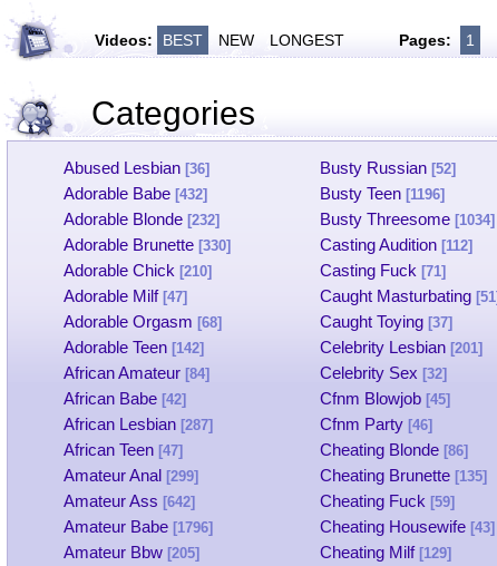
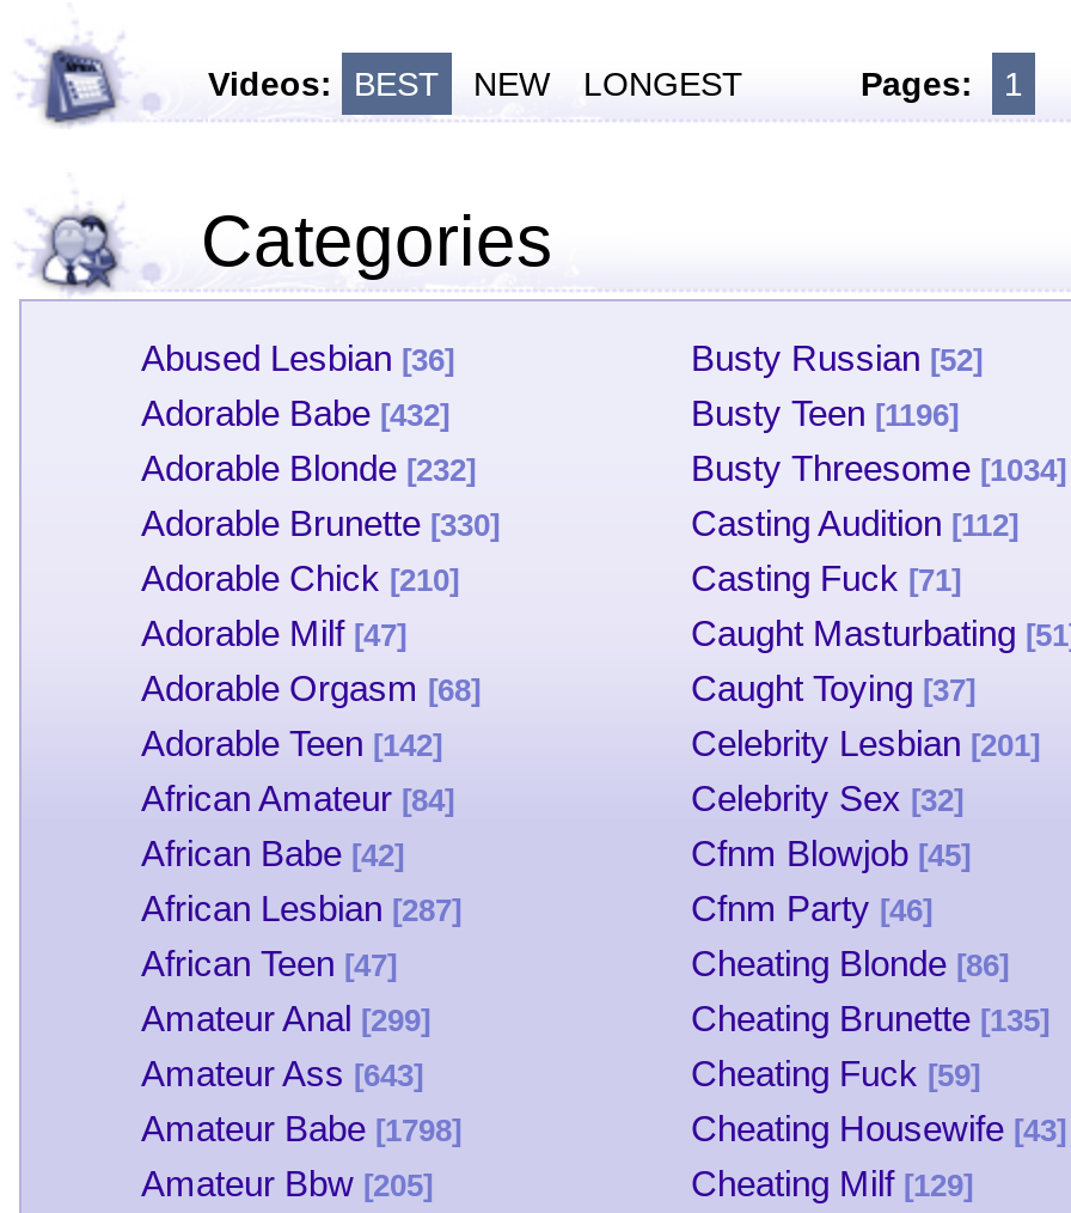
- Amateur Ass [642]
+ Amateur Ass [643]

- Amateur Babe [1796]
+ Amateur Babe [1798]
